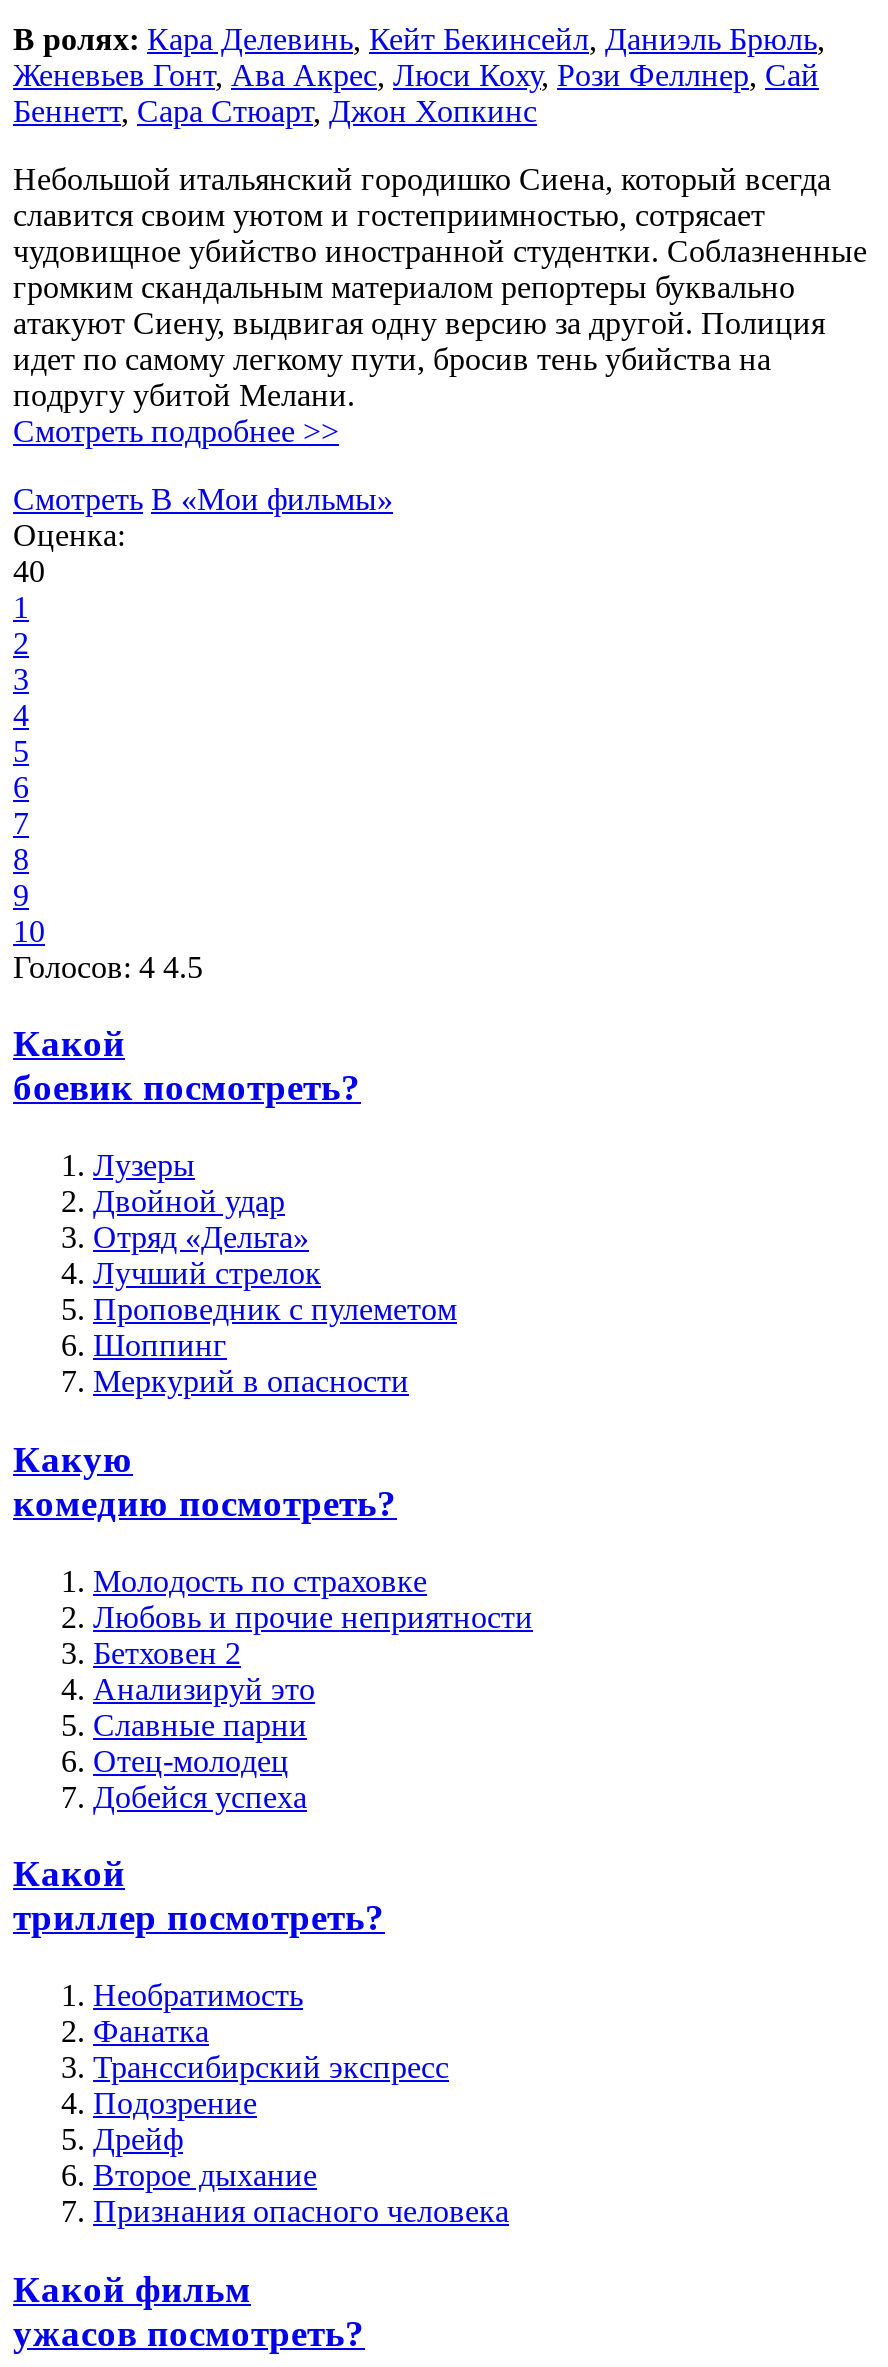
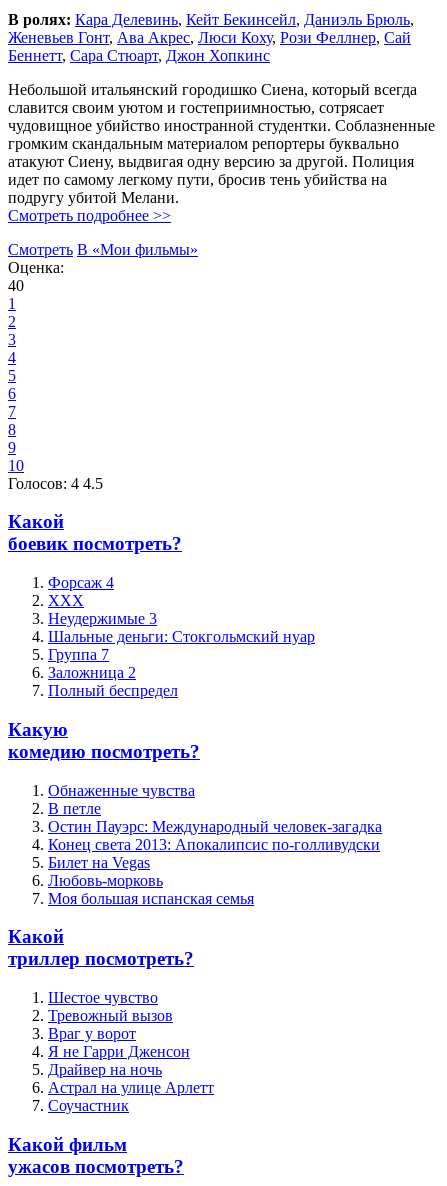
- Лузеры
- Двойной удар
- Отряд «Дельта»
- Лучший стрелок
- Проповедник с пулеметом
- Шоппинг
- Меркурий в опасности
+ Форсаж 4
+ XXX
+ Неудержимые 3
+ Шальные деньги: Стокгольмский нуар
+ Группа 7
+ Заложница 2
+ Полный беспредел

- Молодость по страховке
- Любовь и прочие неприятности
- Бетховен 2
- Анализируй это
- Славные парни
- Отец-молодец
- Добейся успеха
+ Обнаженные чувства
+ В петле
+ Остин Пауэрс: Международный человек-загадка
+ Конец света 2013: Апокалипсис по-голливудски
+ Билет на Vegas
+ Любовь-морковь
+ Моя большая испанская семья

- Необратимость
- Фанатка
- Транссибирский экспресс
- Подозрение
- Дрейф
- Второе дыхание
- Признания опасного человека
+ Шестое чувство
+ Тревожный вызов
+ Враг у ворот
+ Я не Гарри Дженсон
+ Драйвер на ночь
+ Астрал на улице Арлетт
+ Соучастник
